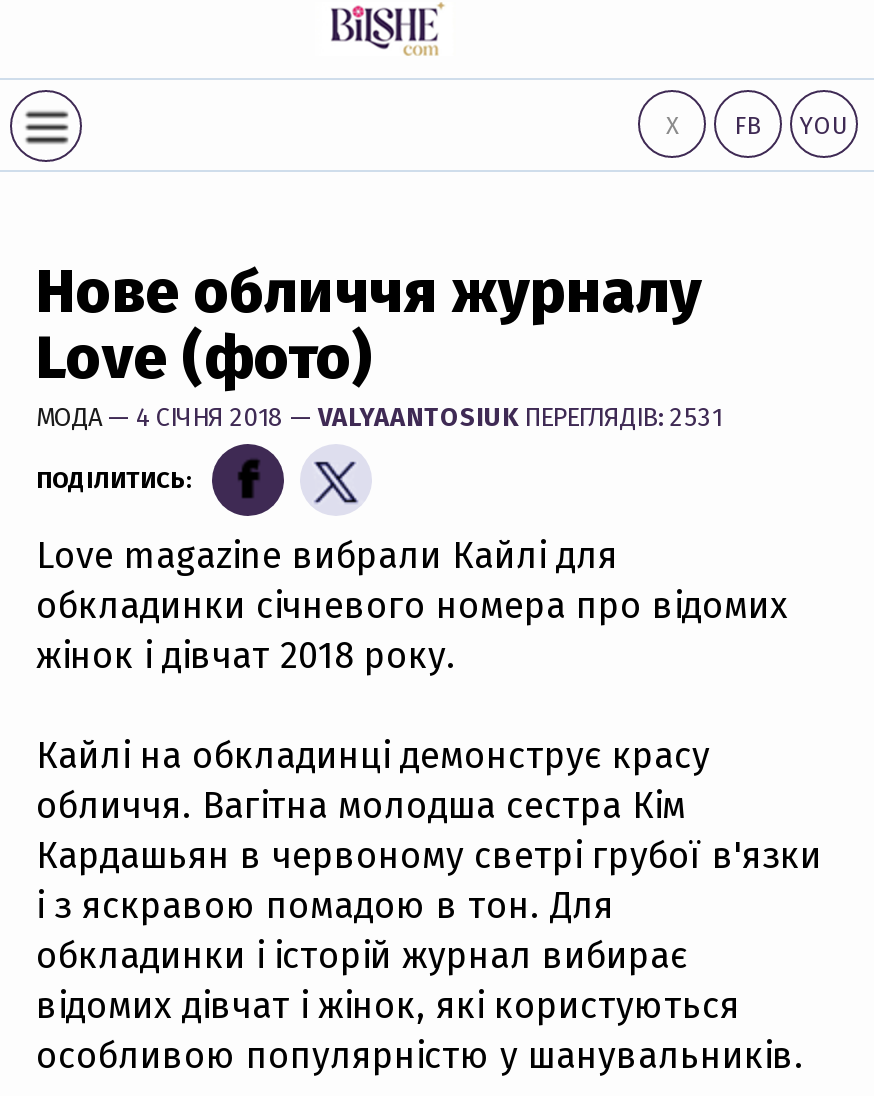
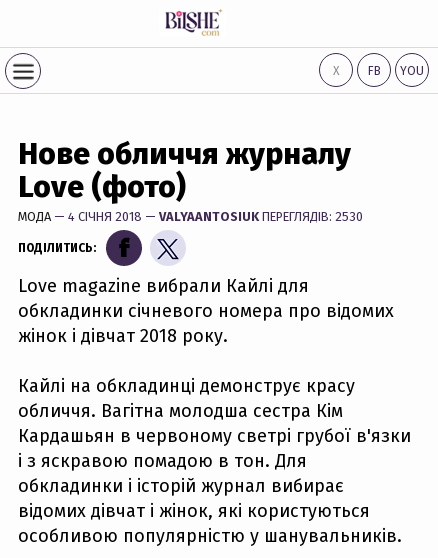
- МОДА — 4 СІЧНЯ 2018 — VALYAANTOSIUK ПЕРЕГЛЯДІВ: 2531
+ МОДА — 4 СІЧНЯ 2018 — VALYAANTOSIUK ПЕРЕГЛЯДІВ: 2530
